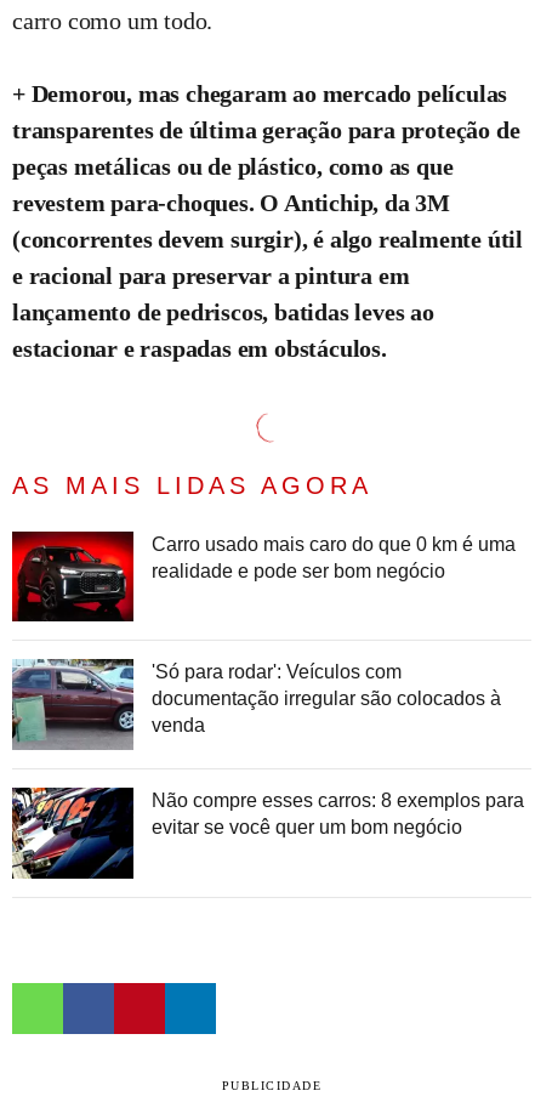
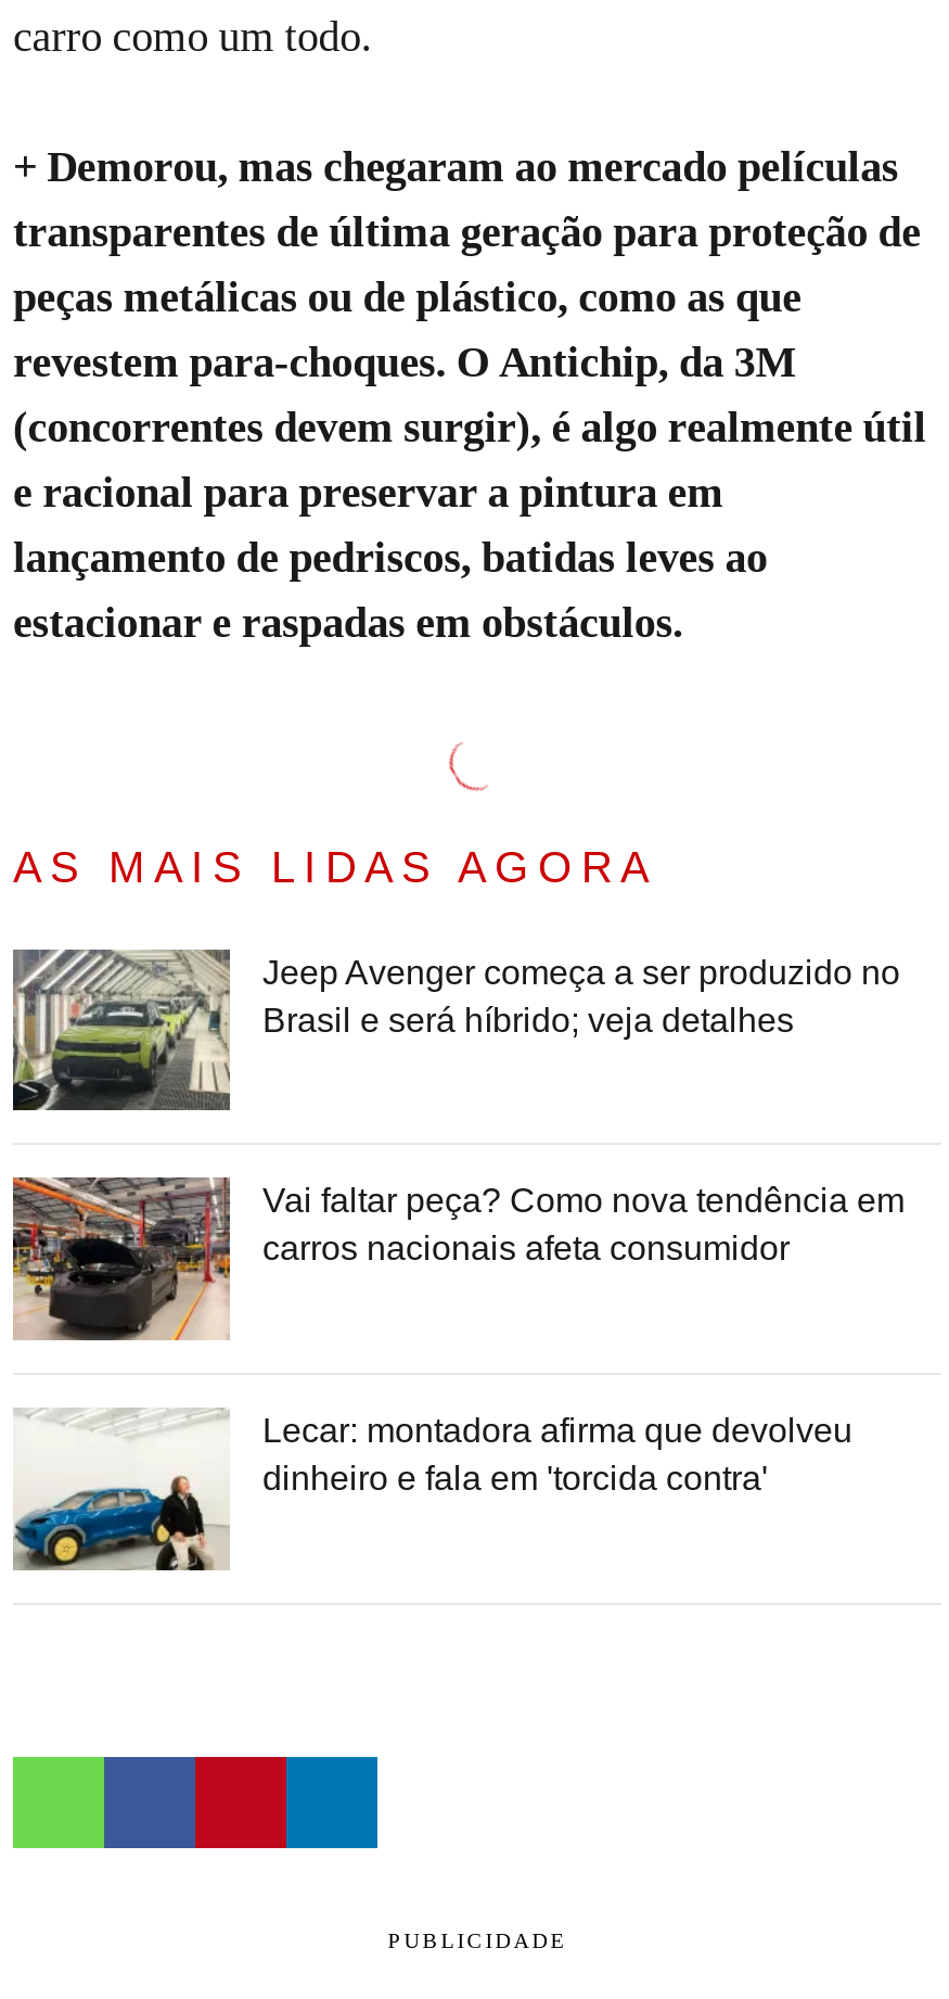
- [image]
- Carro usado mais caro do que 0 km é uma
- realidade e pode ser bom negócio
+ [image]
+ Jeep Avenger começa a ser produzido no
+ Brasil e será híbrido; veja detalhes

- [image]
- 'Só para rodar': Veículos com
- documentação irregular são colocados à
- venda
+ [image]
+ Vai faltar peça? Como nova tendência em
+ carros nacionais afeta consumidor

- [image]
- Não compre esses carros: 8 exemplos para
- evitar se você quer um bom negócio
+ [image]
+ Lecar: montadora afirma que devolveu
+ dinheiro e fala em 'torcida contra'
